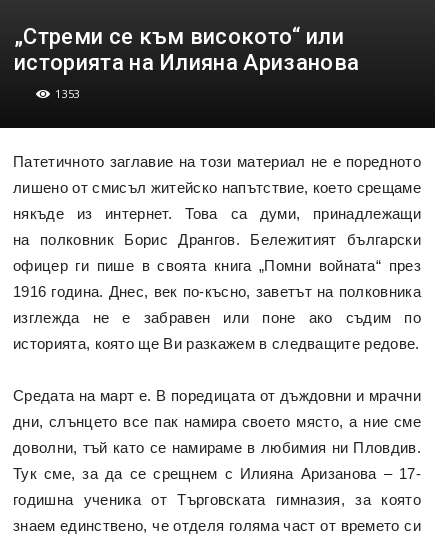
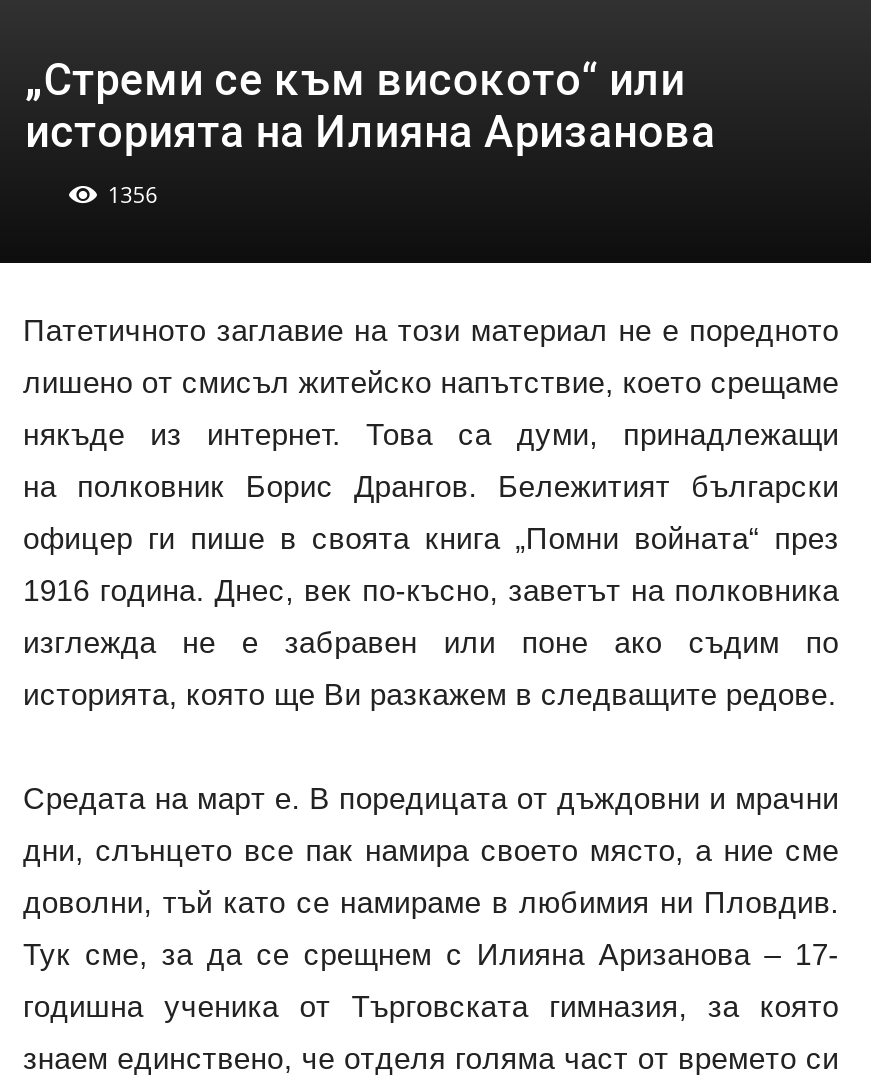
- 1353
+ 1356
